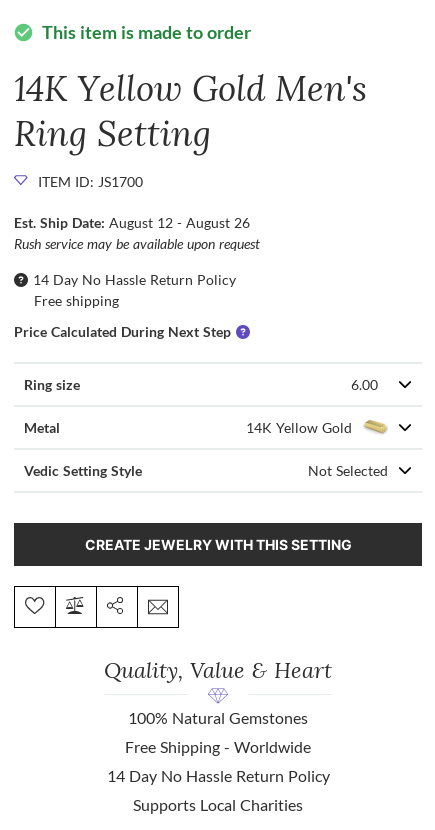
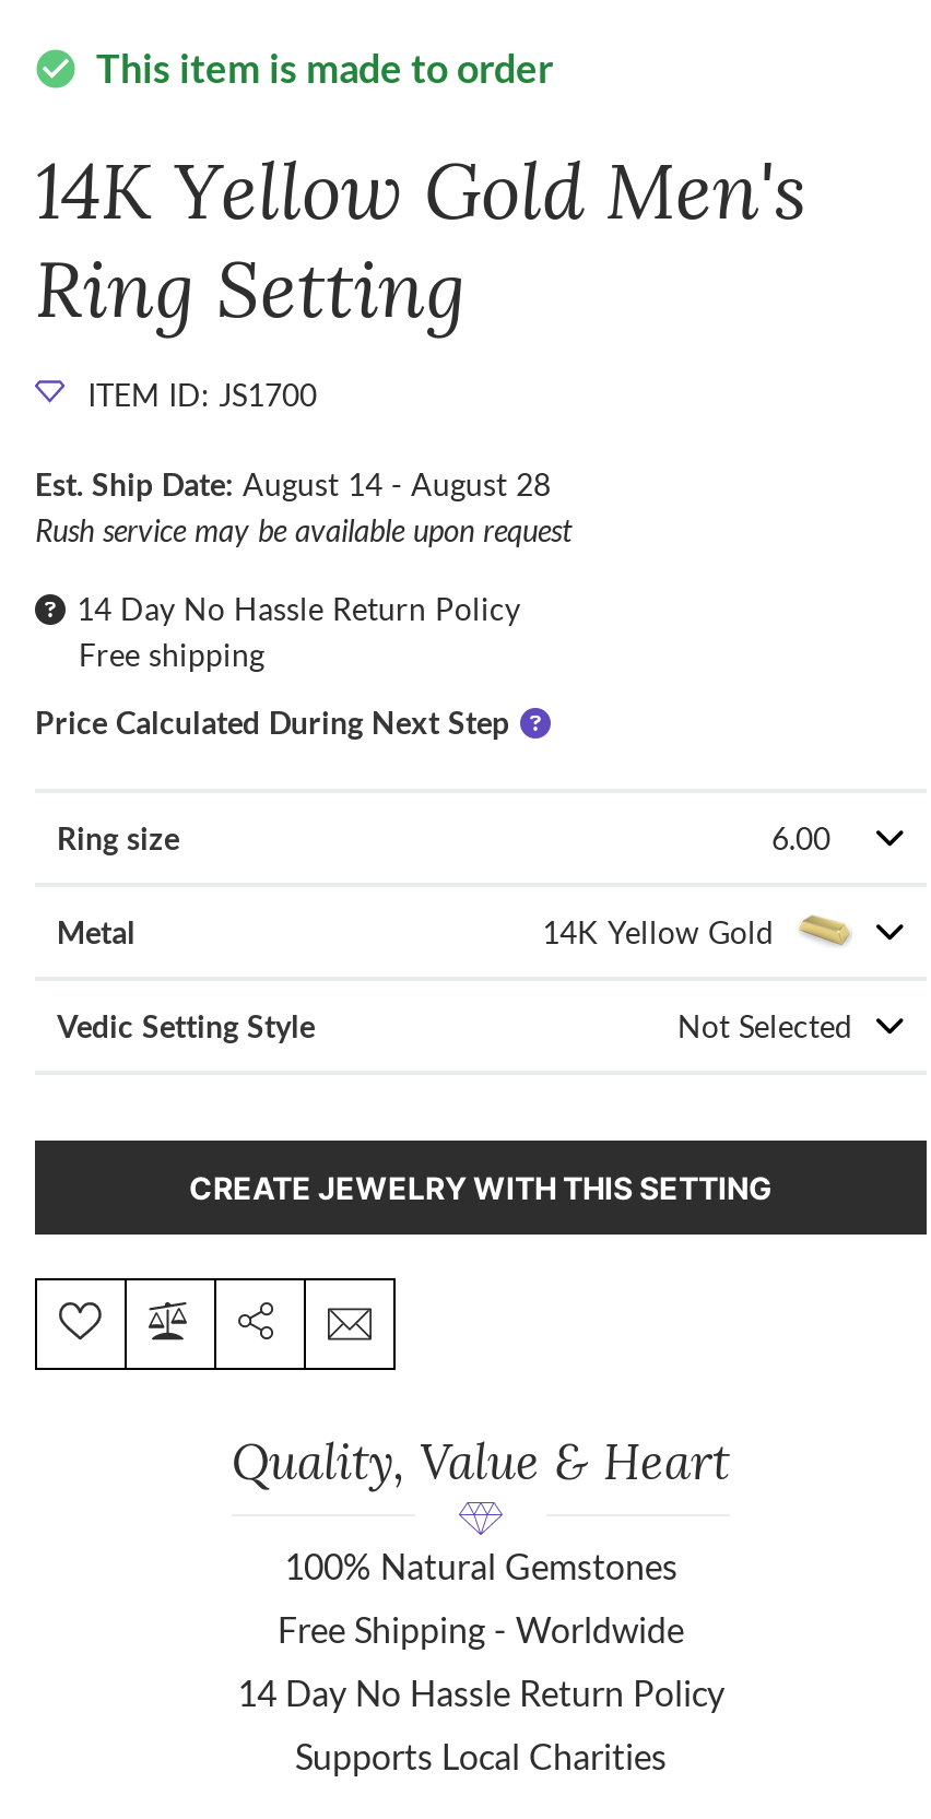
- Est. Ship Date: August 12 - August 26
+ Est. Ship Date: August 14 - August 28
